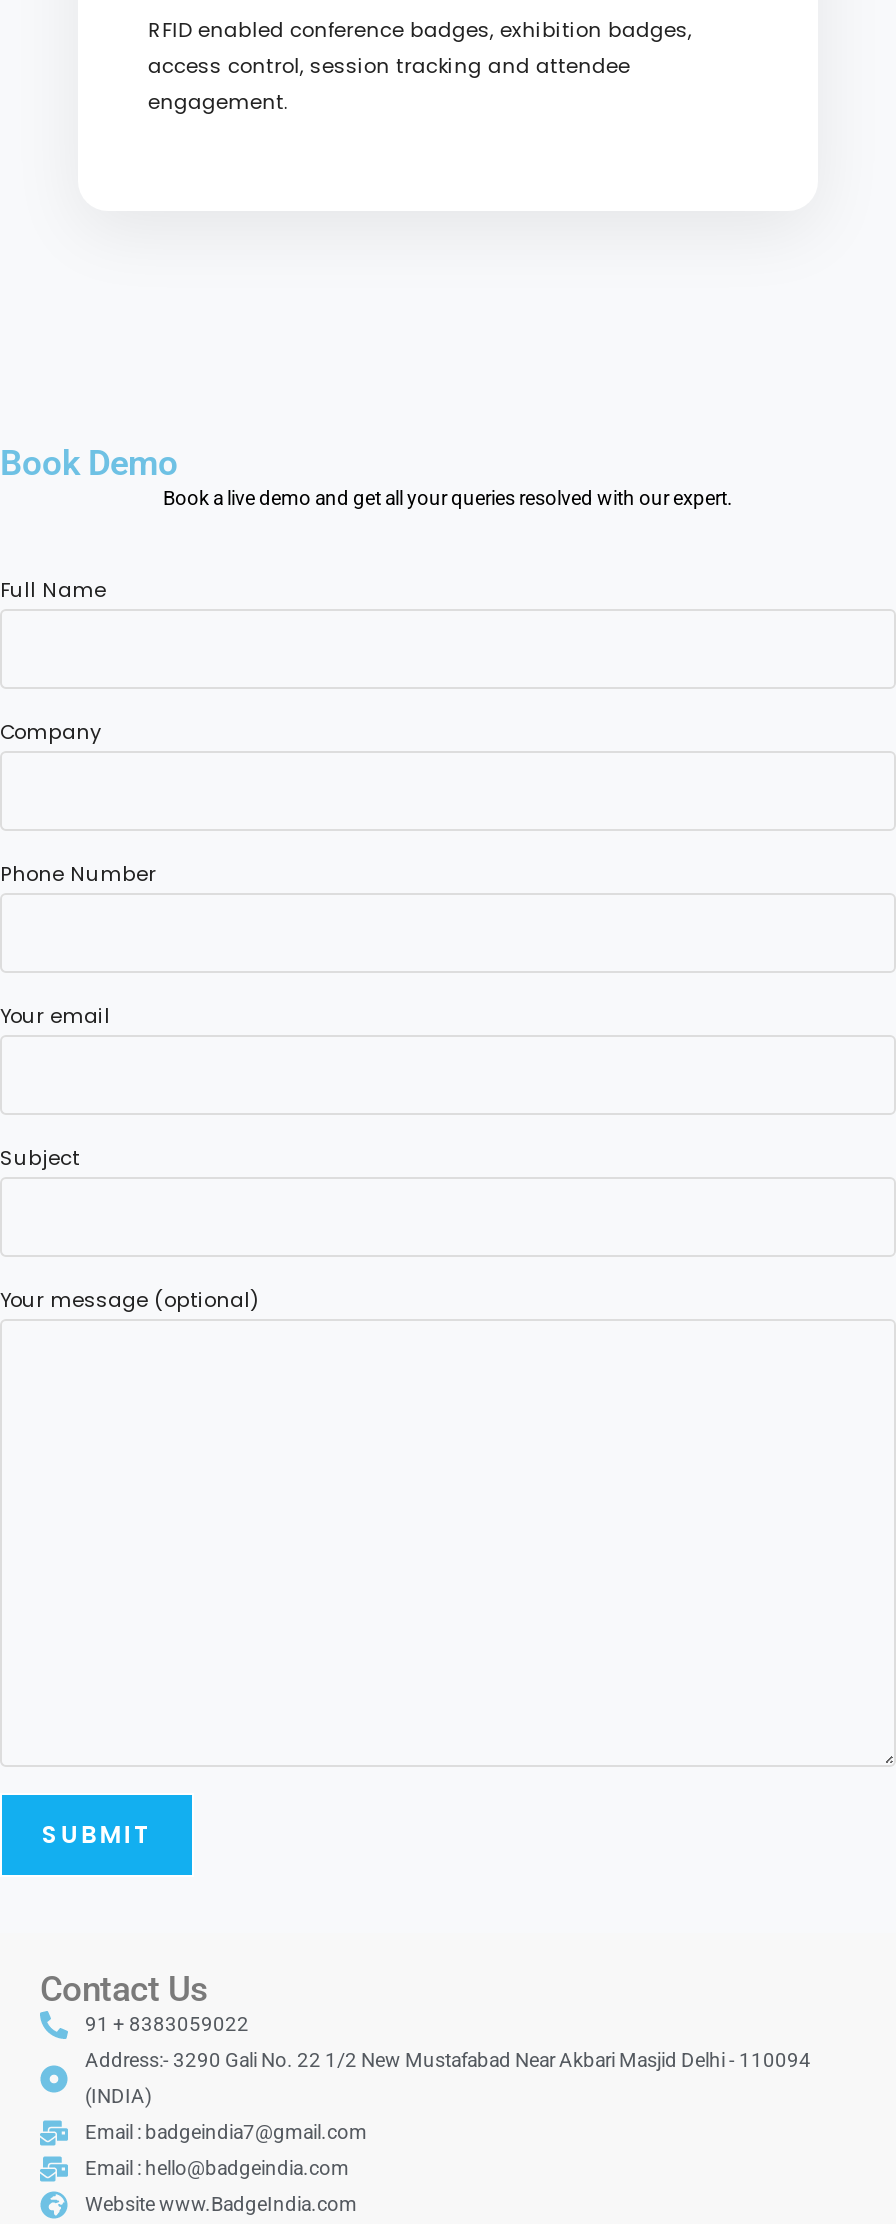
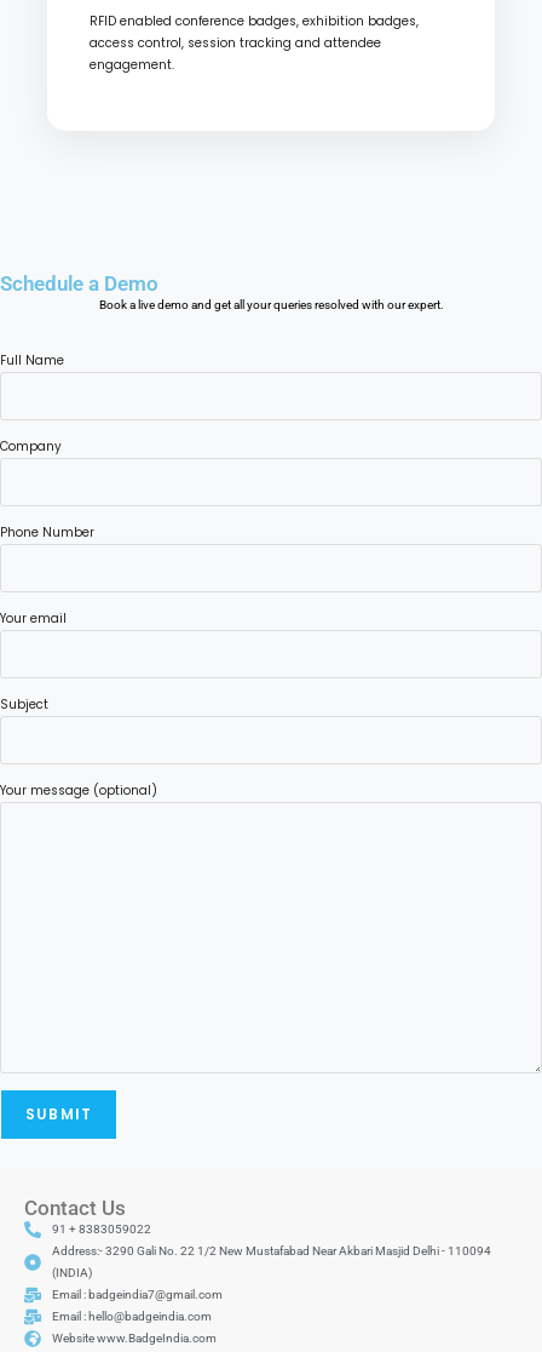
- Book Demo
+ Schedule a Demo
